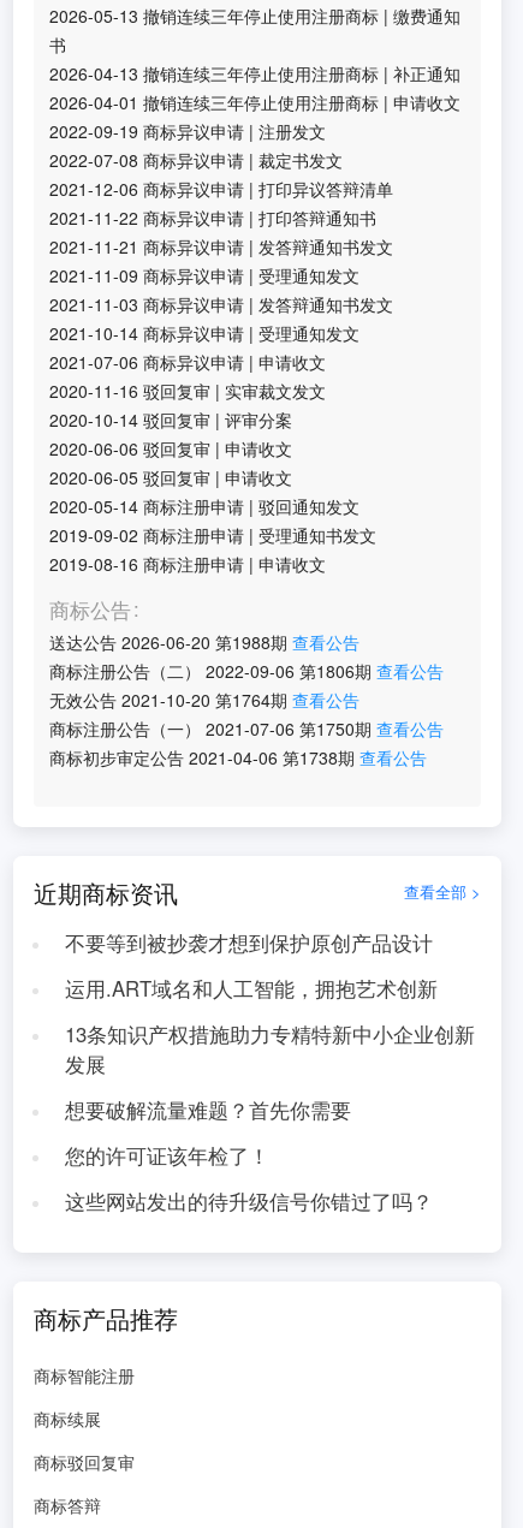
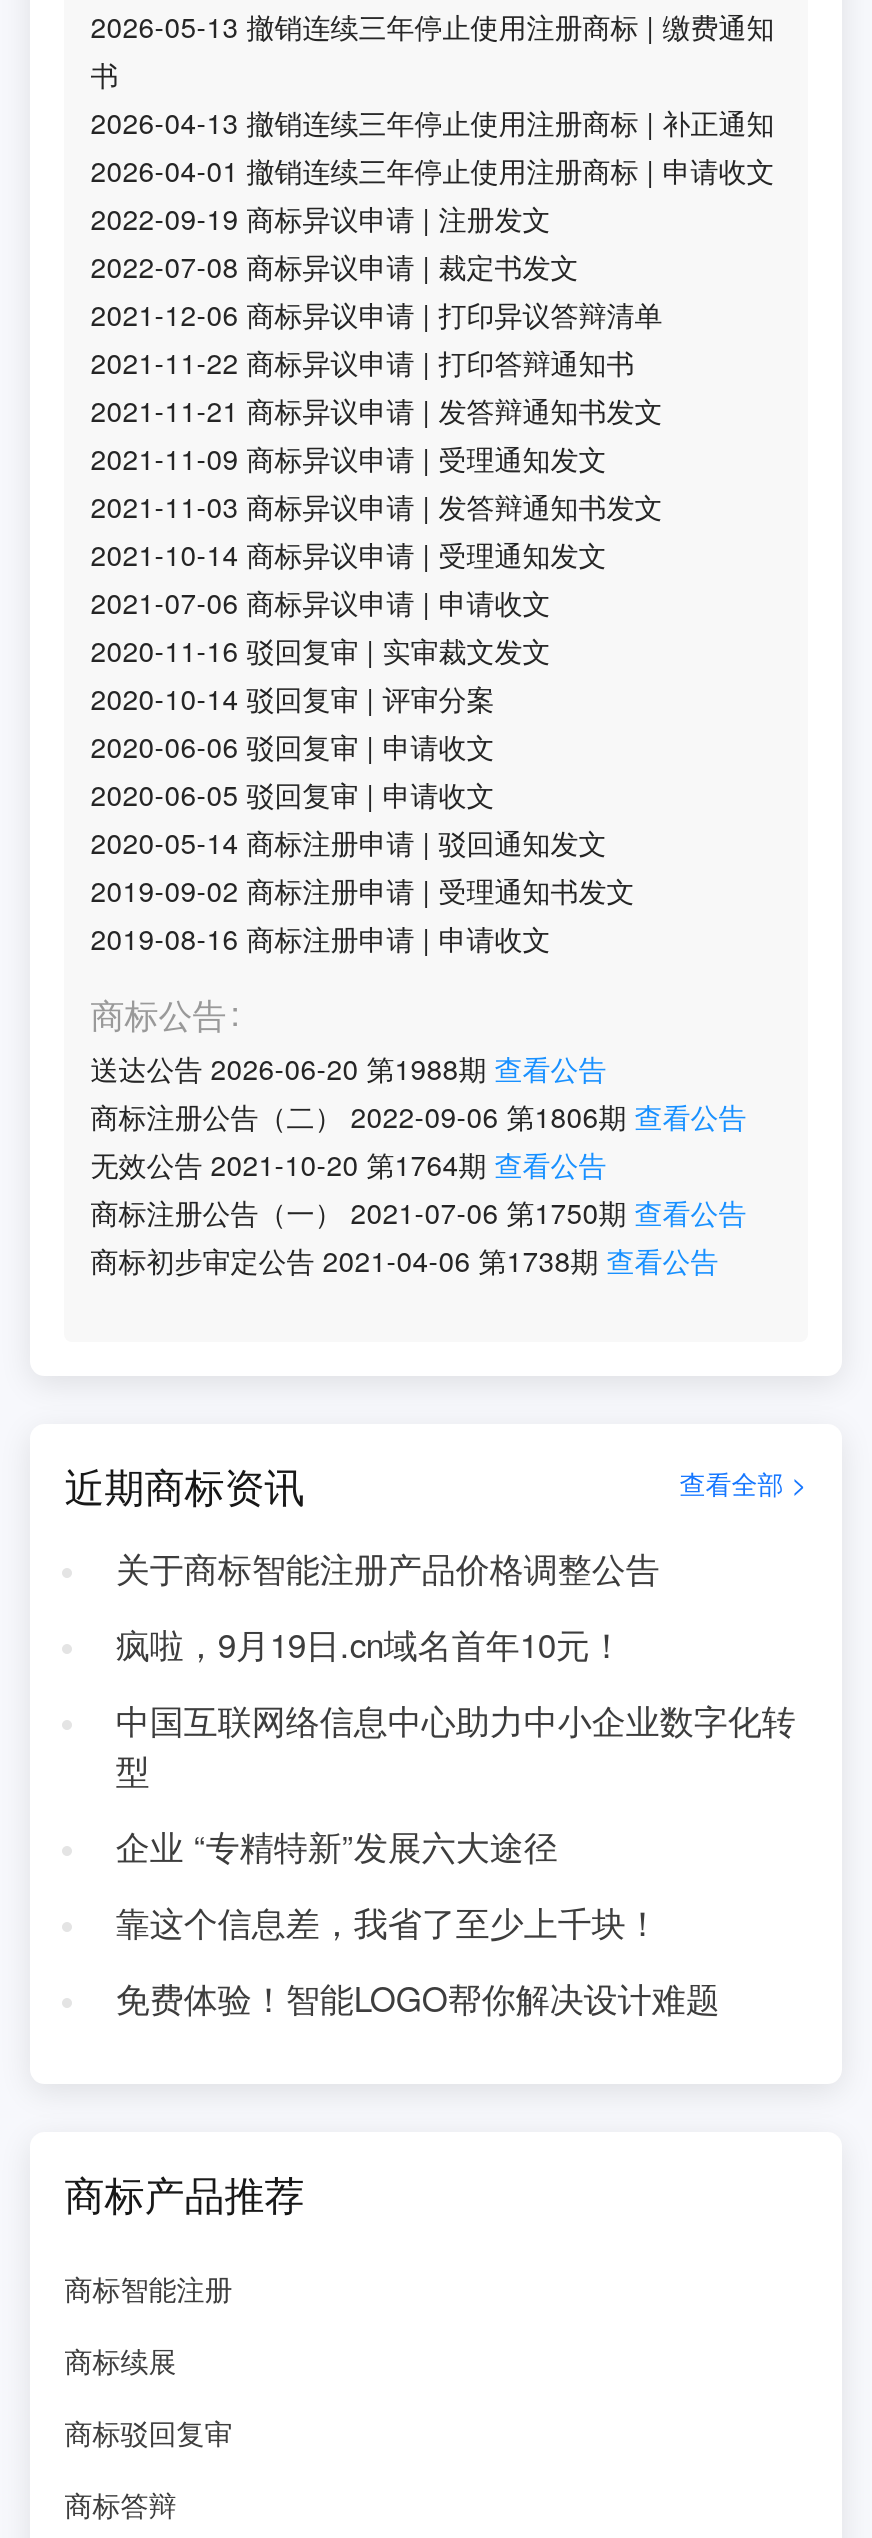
- 不要等到被抄袭才想到保护原创产品设计
+ 关于商标智能注册产品价格调整公告

- 运用.ART域名和人工智能，拥抱艺术创新
+ 疯啦，9月19日.cn域名首年10元！

- 13条知识产权措施助力专精特新中小企业创新
- 发展
+ 中国互联网络信息中心助力中小企业数字化转
+ 型

- 想要破解流量难题？首先你需要
+ 企业 “专精特新”发展六大途径

- 您的许可证该年检了！
+ 靠这个信息差，我省了至少上千块！

- 这些网站发出的待升级信号你错过了吗？
+ 免费体验！智能LOGO帮你解决设计难题
